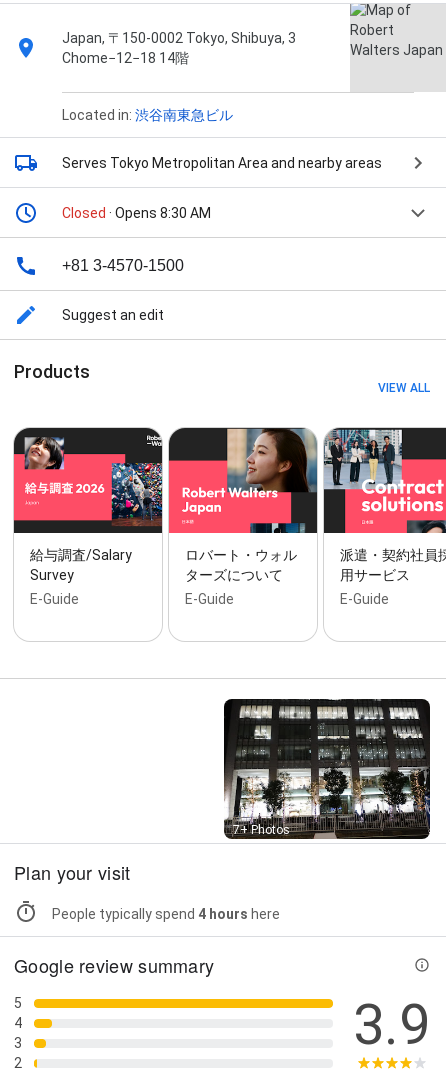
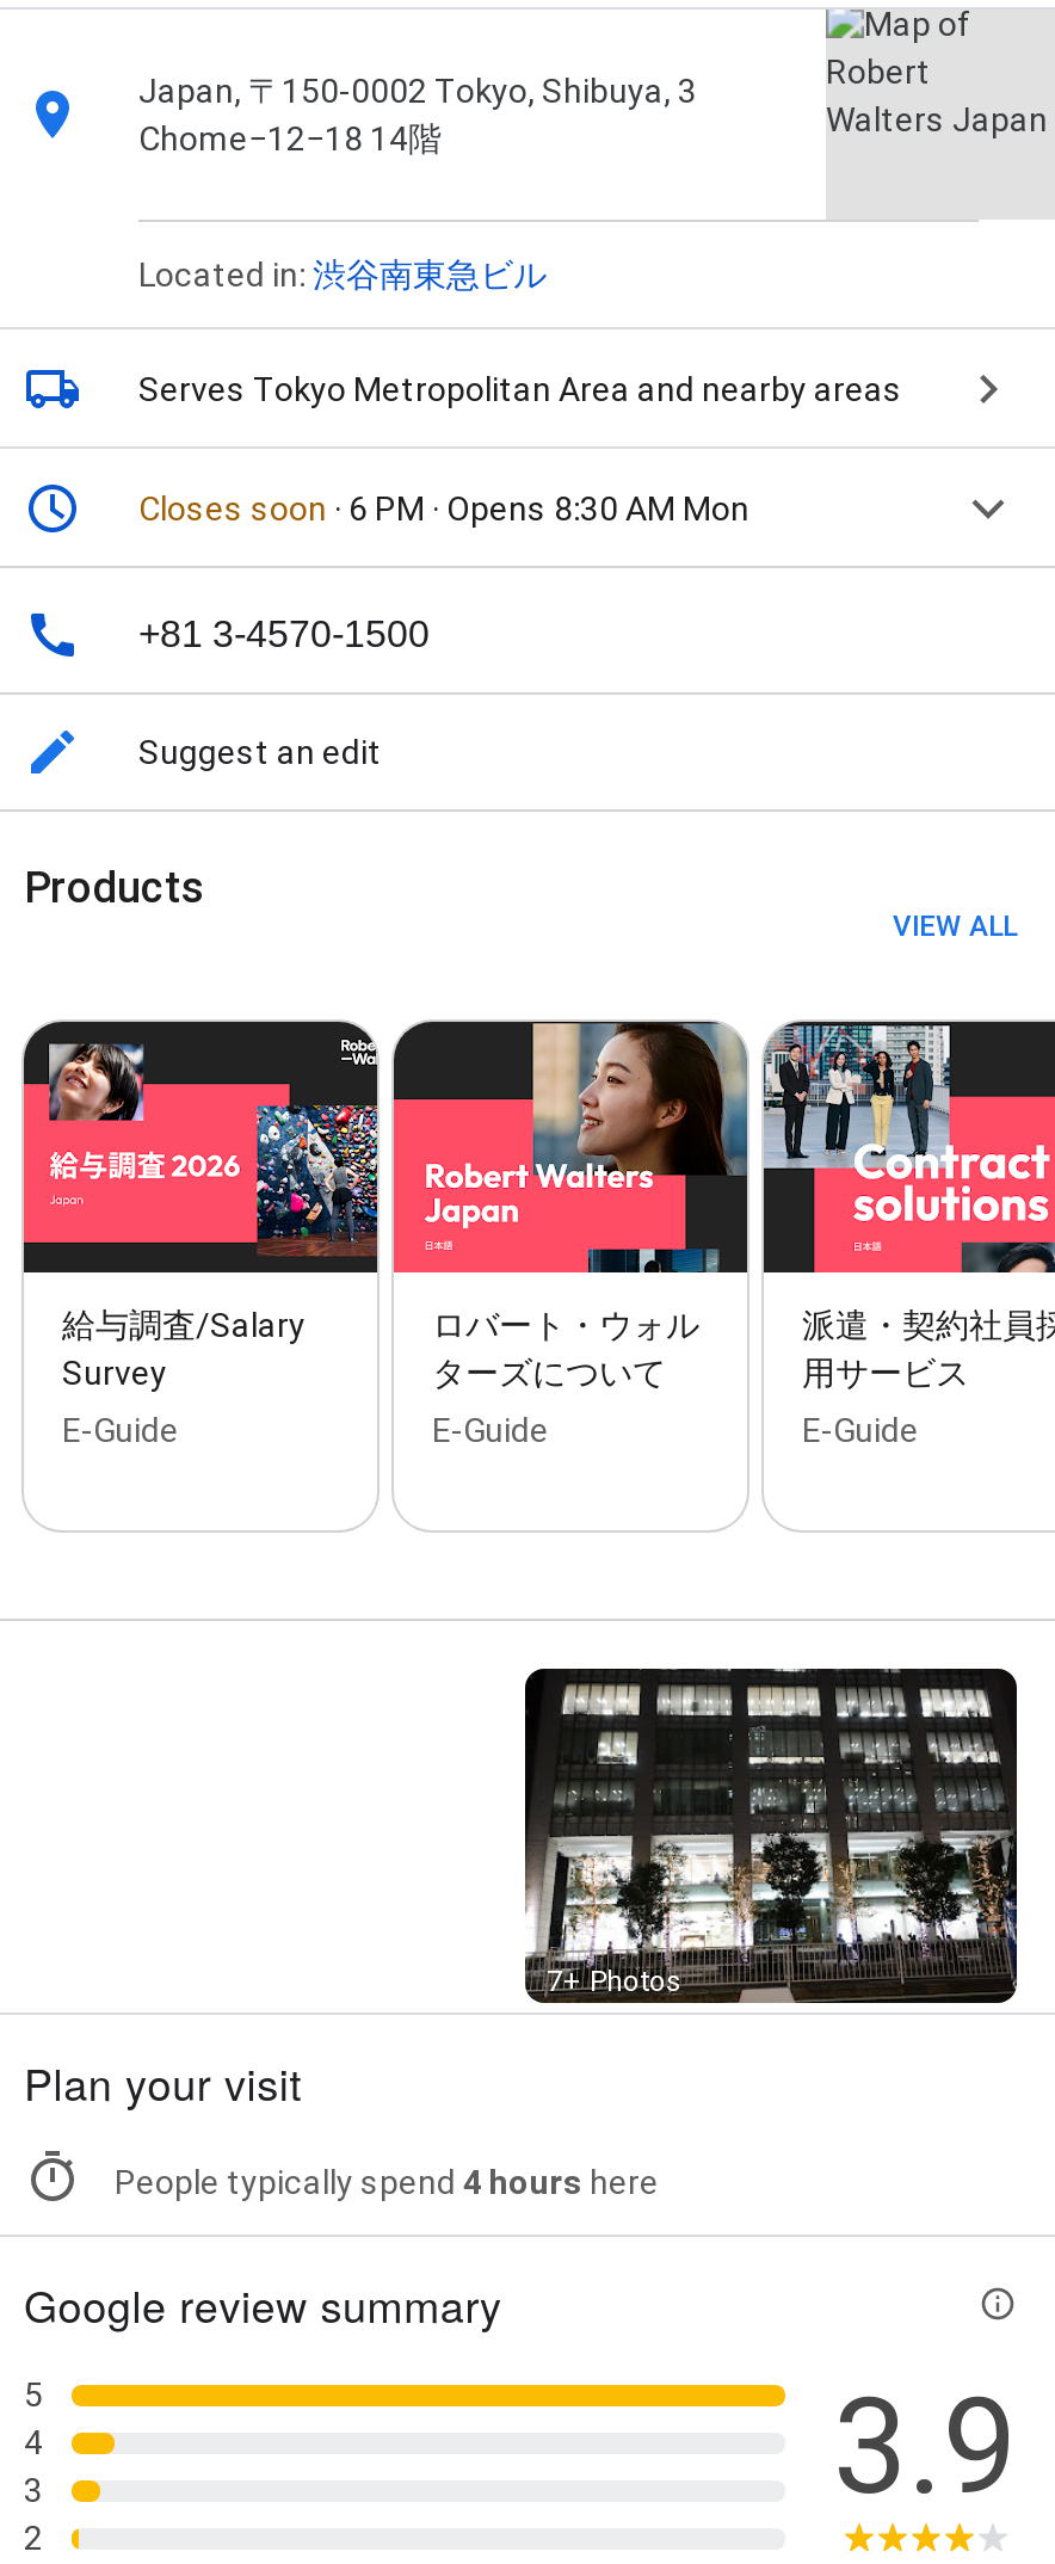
- Closed · Opens 8:30 AM
+ Closes soon · 6 PM · Opens 8:30 AM Mon
